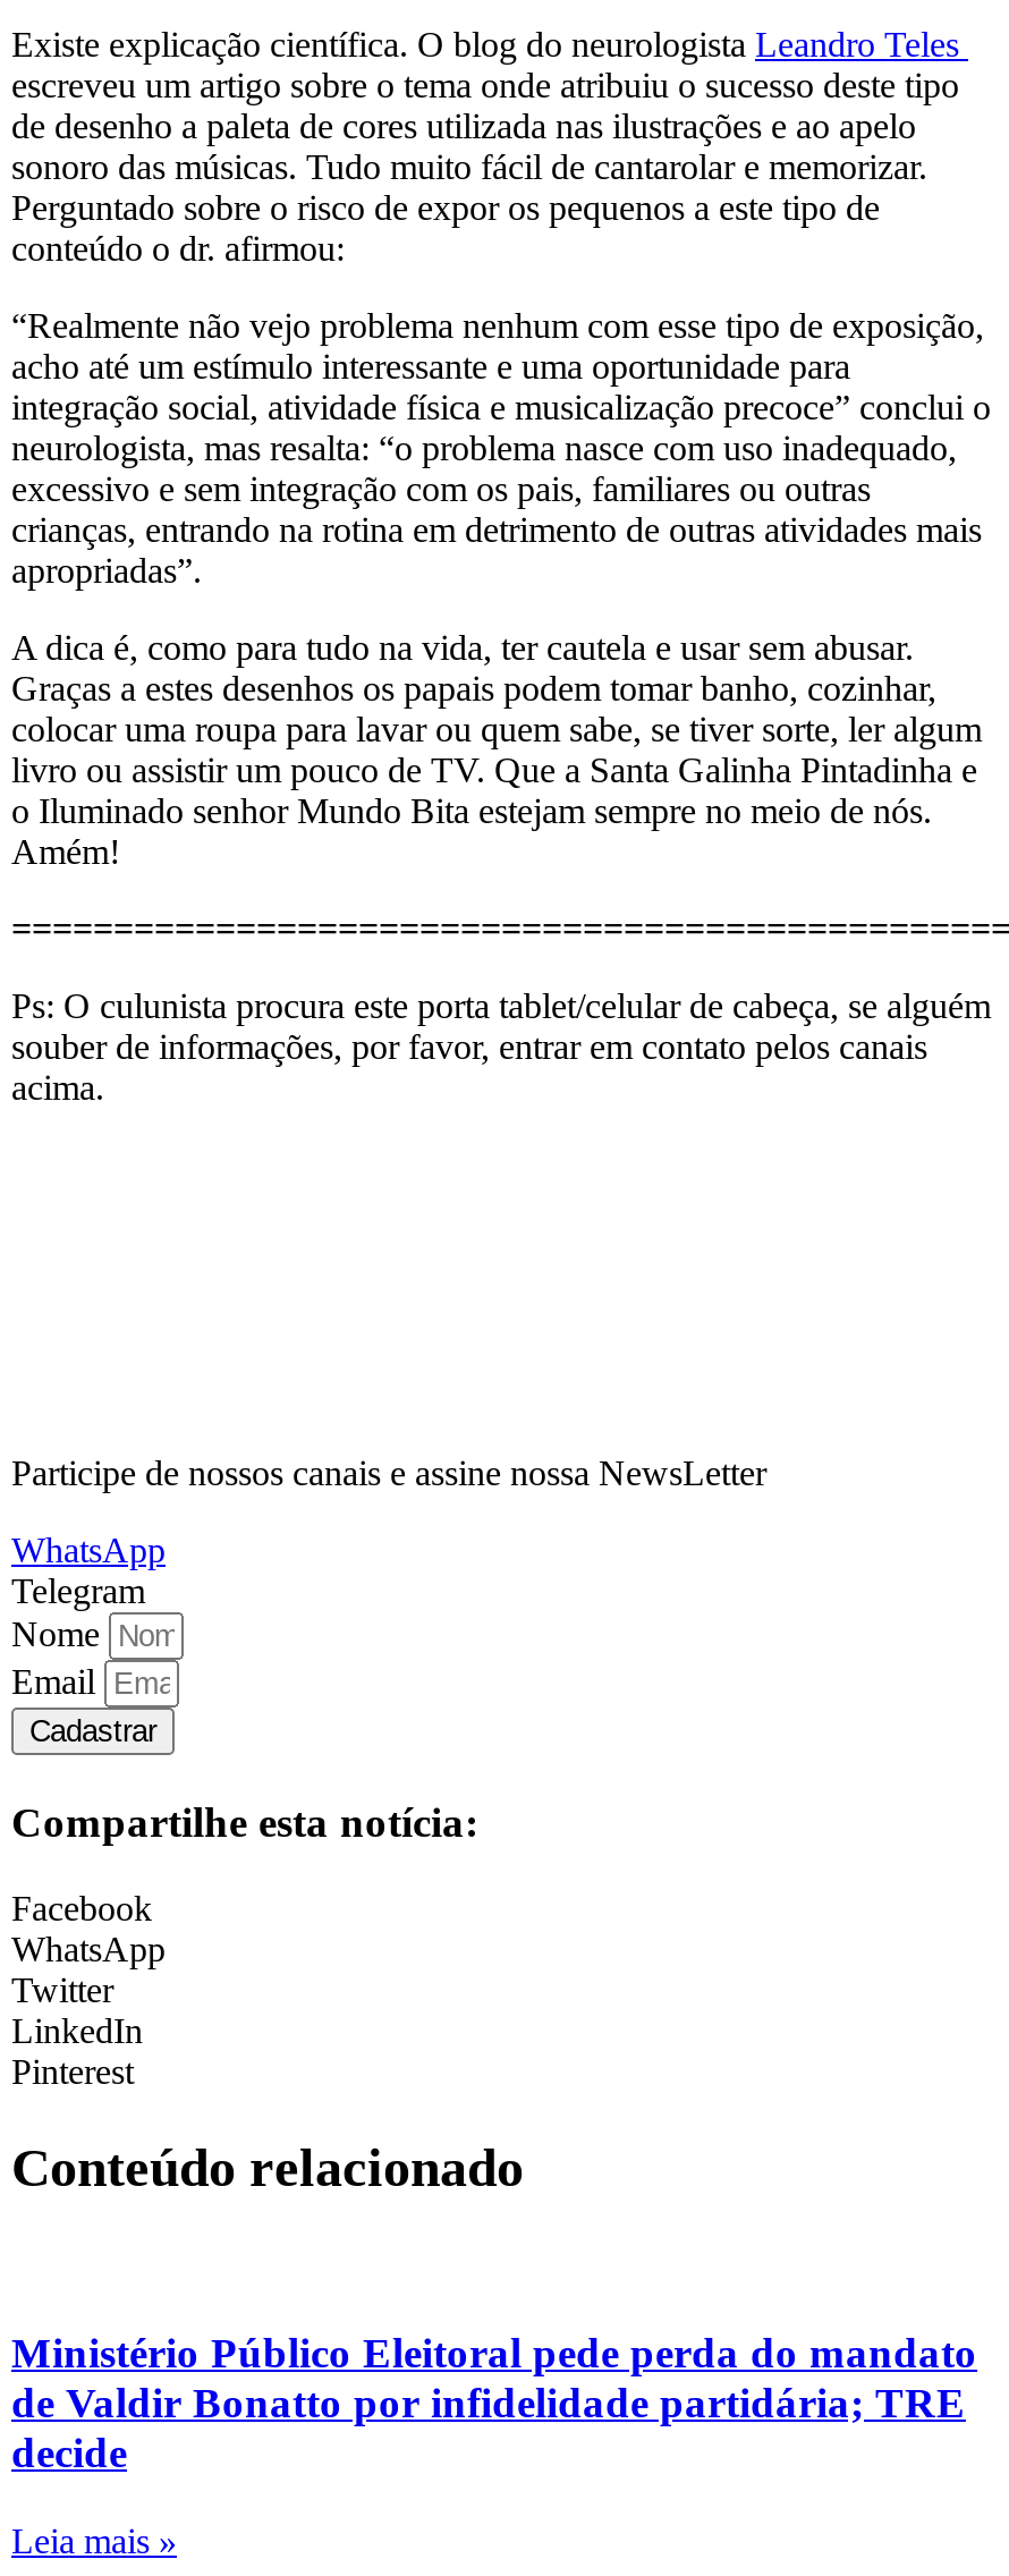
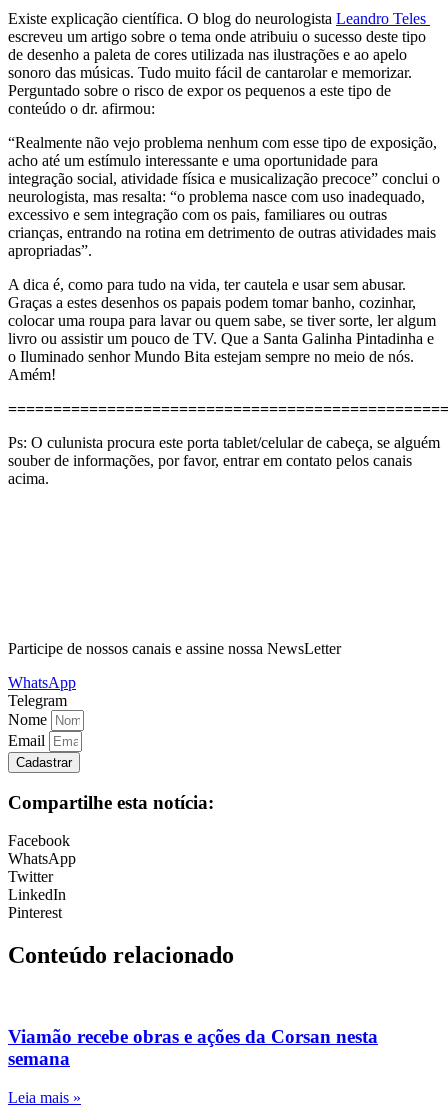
- Ministério Público Eleitoral pede perda do mandato
- de Valdir Bonatto por infidelidade partidária; TRE
- decide
+ Viamão recebe obras e ações da Corsan nesta
+ semana
